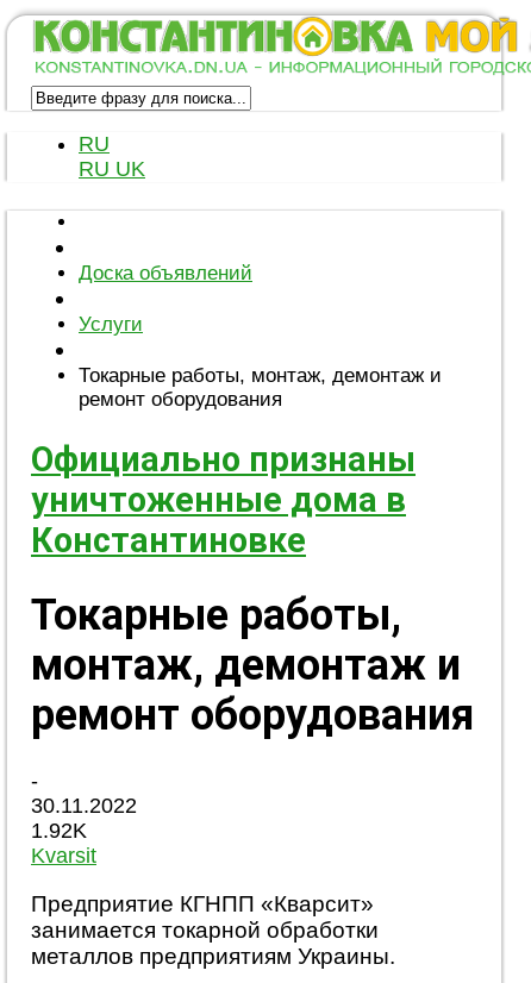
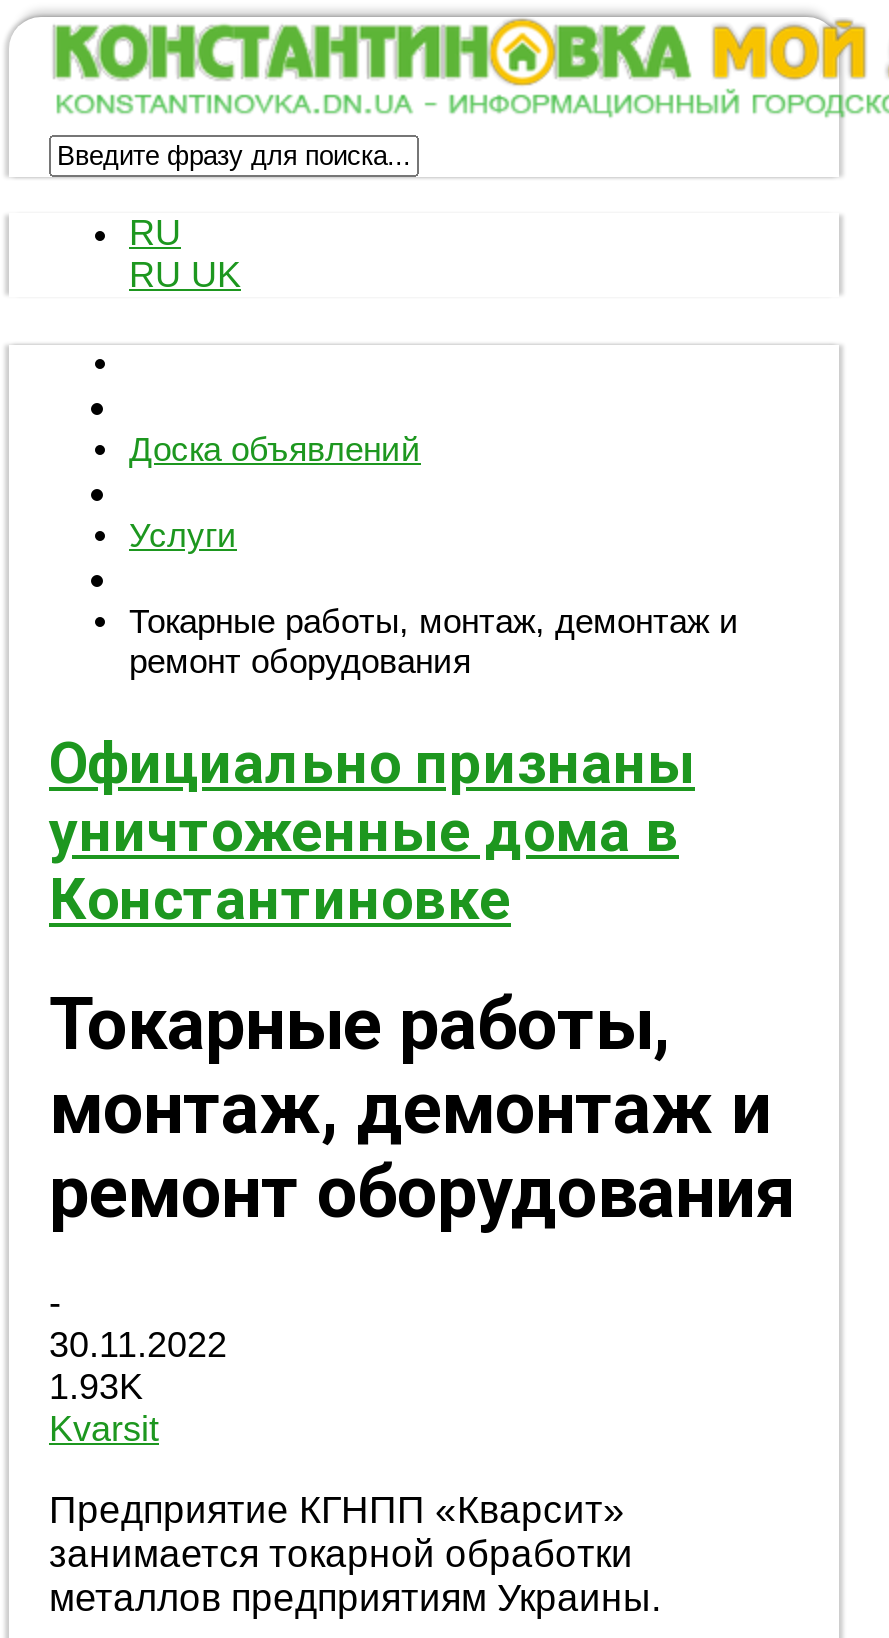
- 1.92K
+ 1.93K
